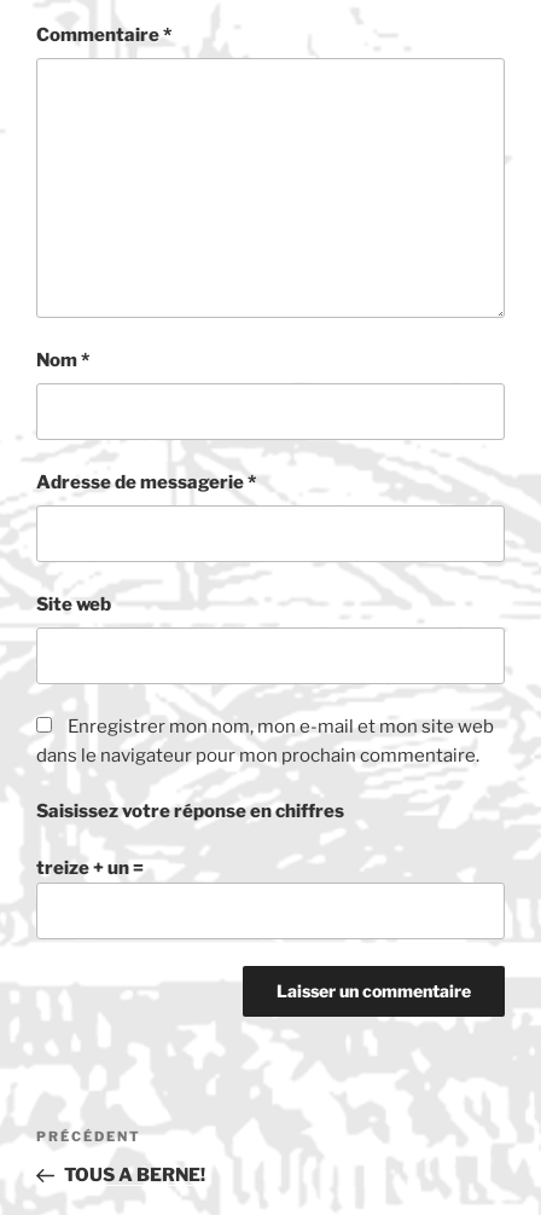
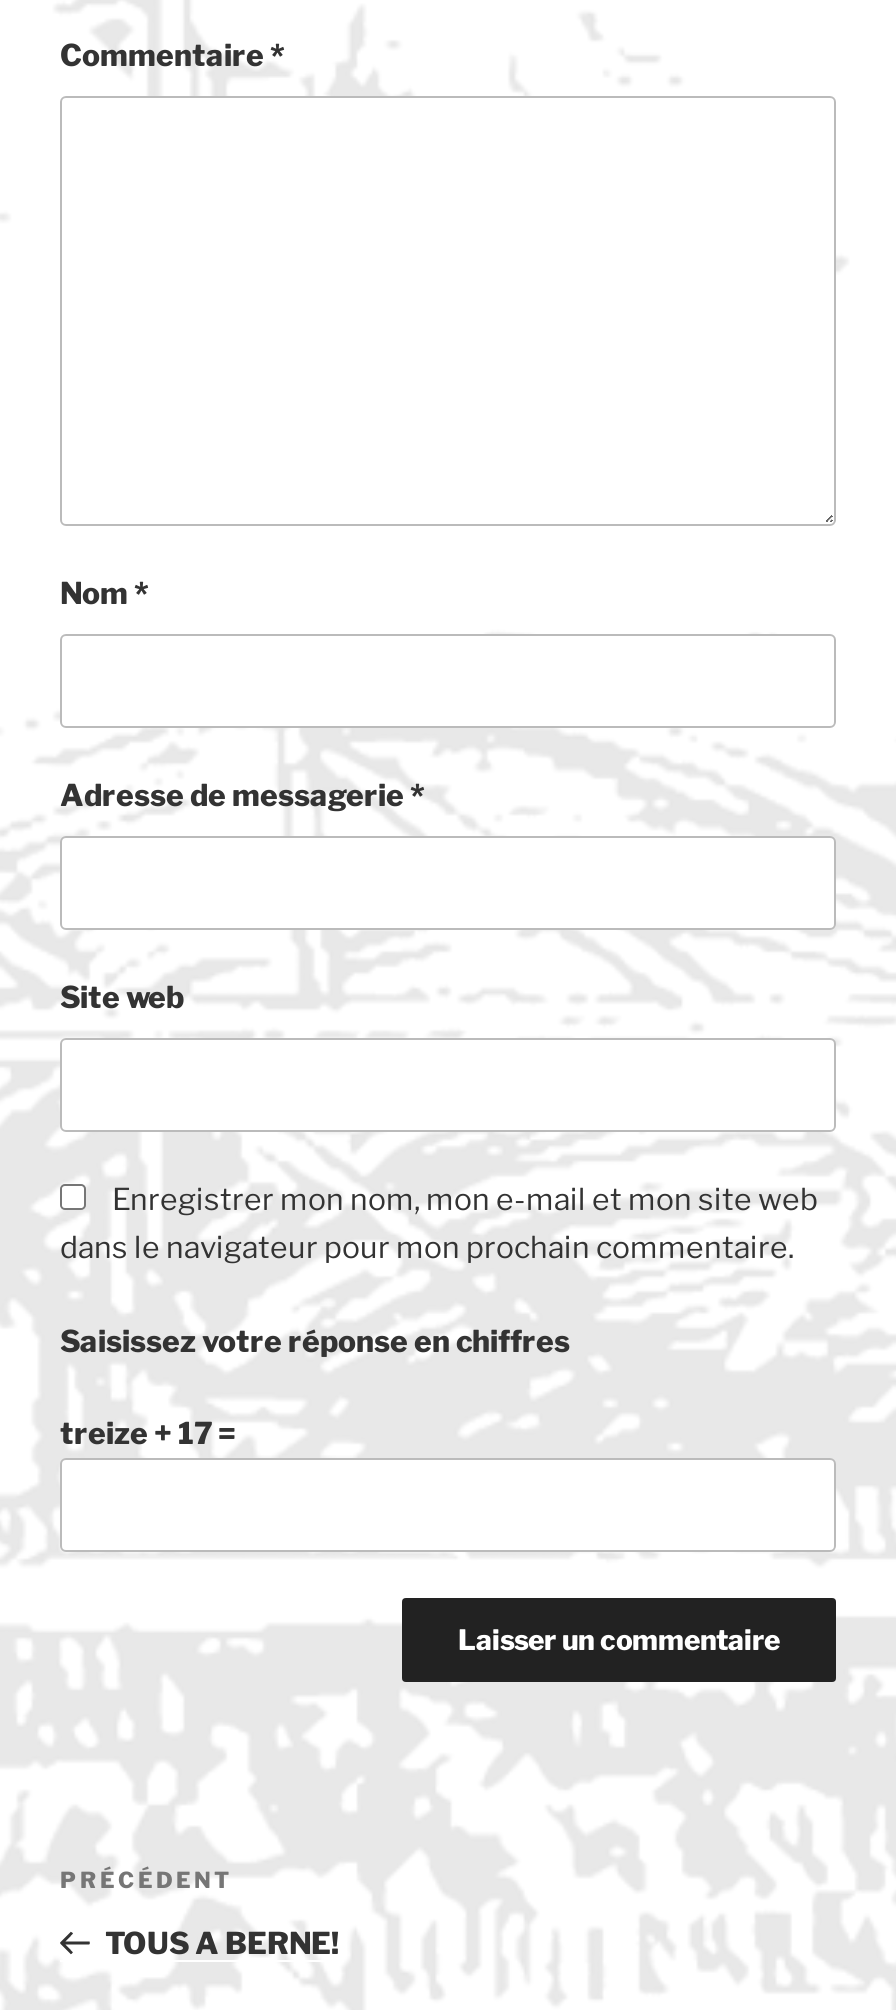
- treize + un =
+ treize + 17 =
